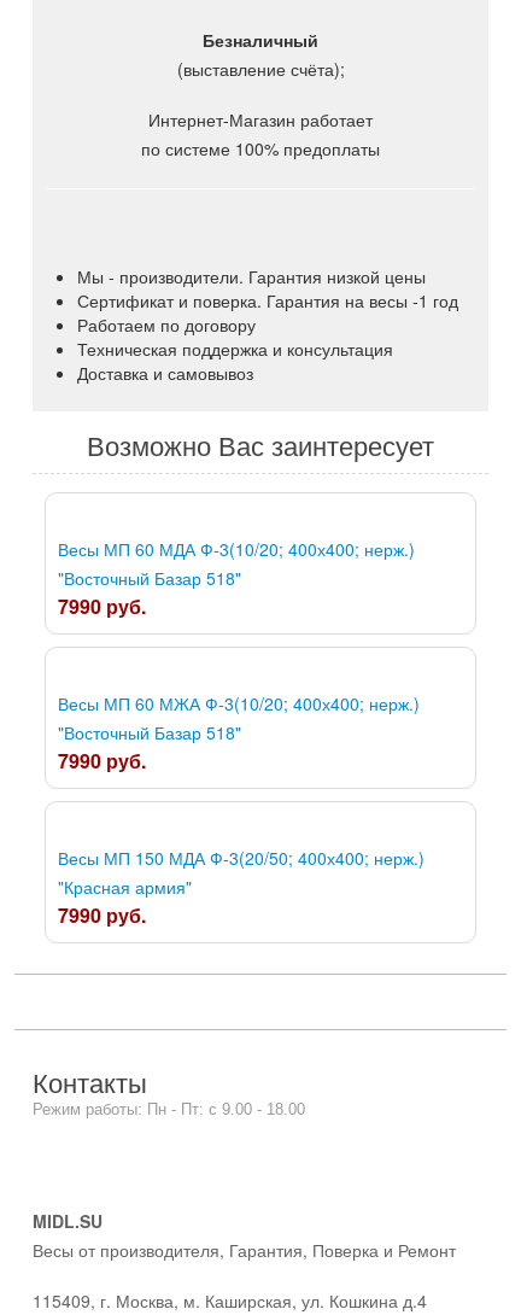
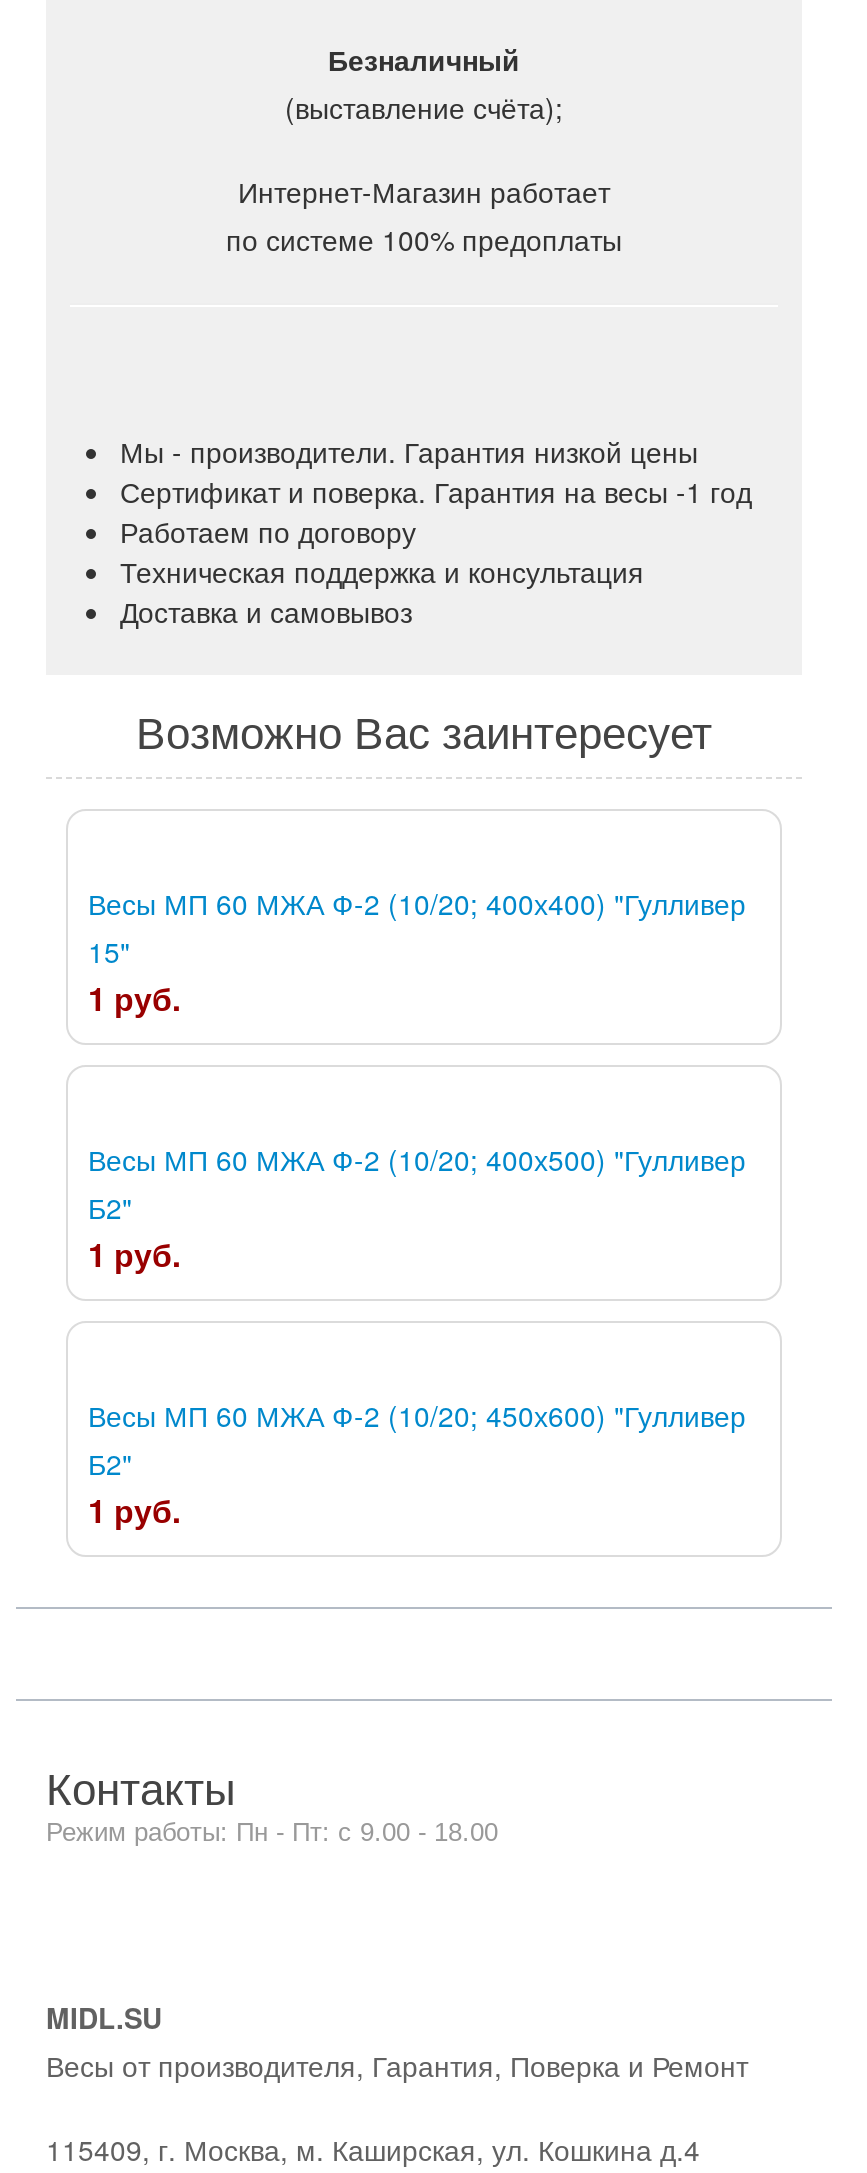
- Весы МП 60 МДА Ф-3(10/20; 400х400; нерж.)
- "Восточный Базар 518"
- 7990 руб.
+ Весы МП 60 МЖА Ф-2 (10/20; 400х400) "Гулливер
+ 15"
+ 1 руб.

- Весы МП 60 МЖА Ф-3(10/20; 400х400; нерж.)
- "Восточный Базар 518"
- 7990 руб.
+ Весы МП 60 МЖА Ф-2 (10/20; 400х500) "Гулливер
+ Б2"
+ 1 руб.

- Весы МП 150 МДА Ф-3(20/50; 400х400; нерж.)
- "Красная армия"
- 7990 руб.
+ Весы МП 60 МЖА Ф-2 (10/20; 450х600) "Гулливер
+ Б2"
+ 1 руб.
